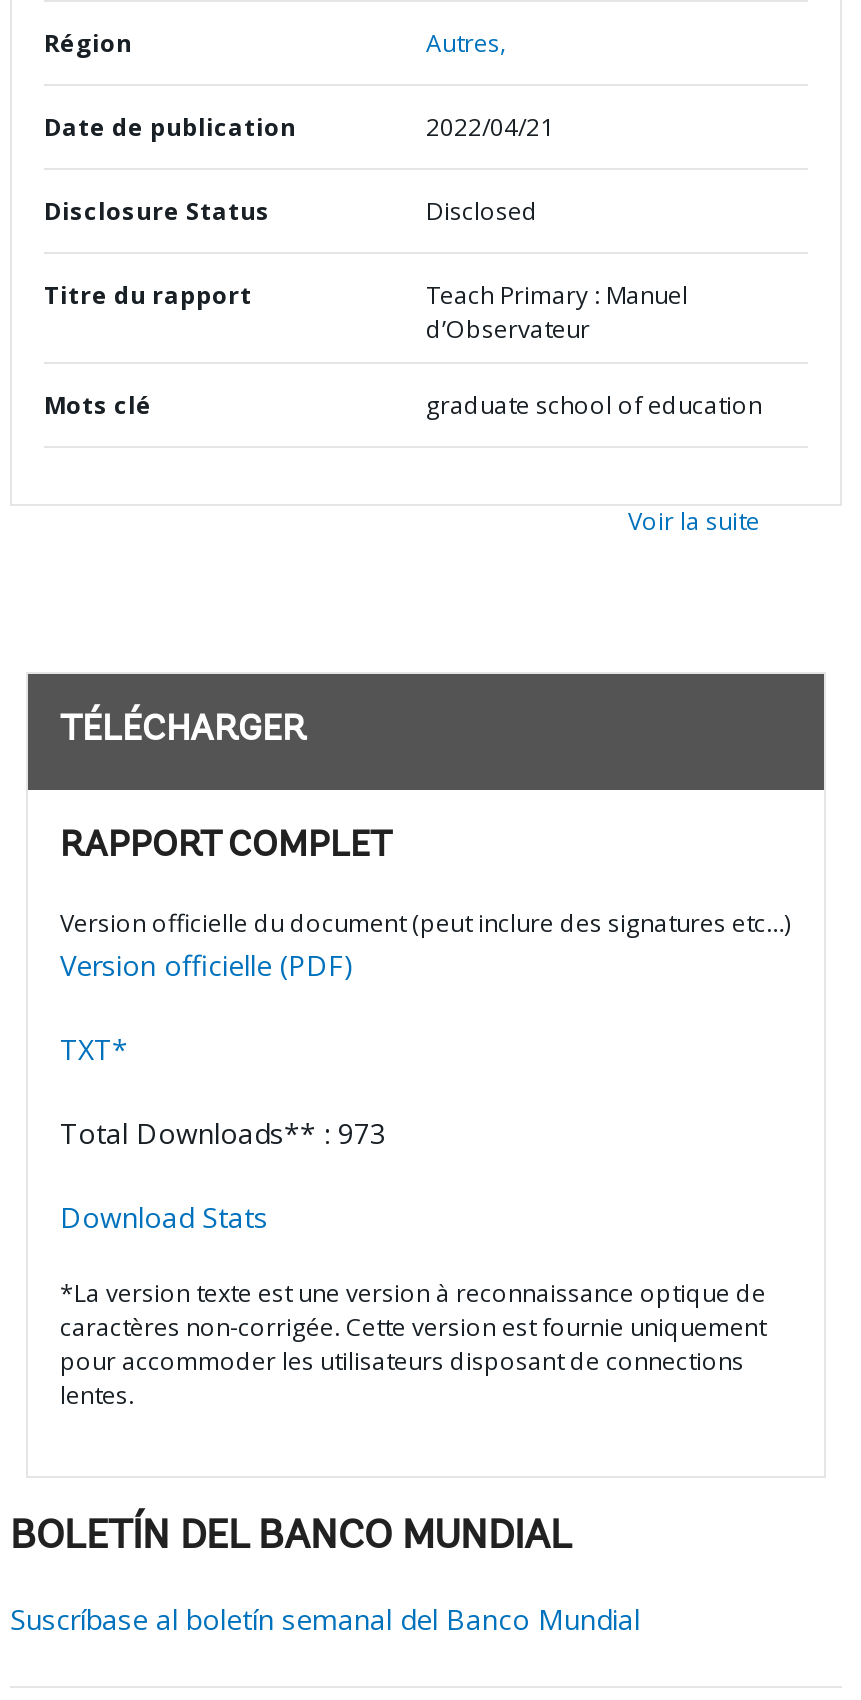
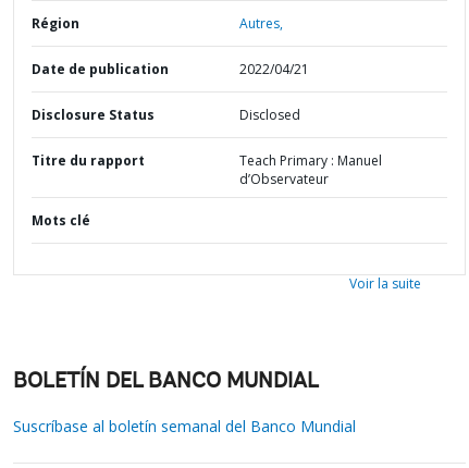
- graduate school of education

- TÉLÉCHARGER
- RAPPORT COMPLET
- Version officielle du document (peut inclure des signatures etc…)
- Version officielle (PDF)
- TXT*
- Total Downloads** : 973
- Download Stats
- *La version texte est une version à reconnaissance optique de
- caractères non-corrigée. Cette version est fournie uniquement
- pour accommoder les utilisateurs disposant de connections
- lentes.
